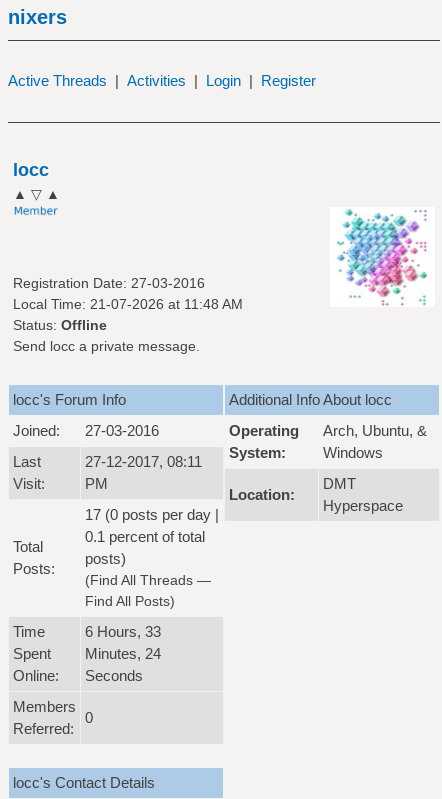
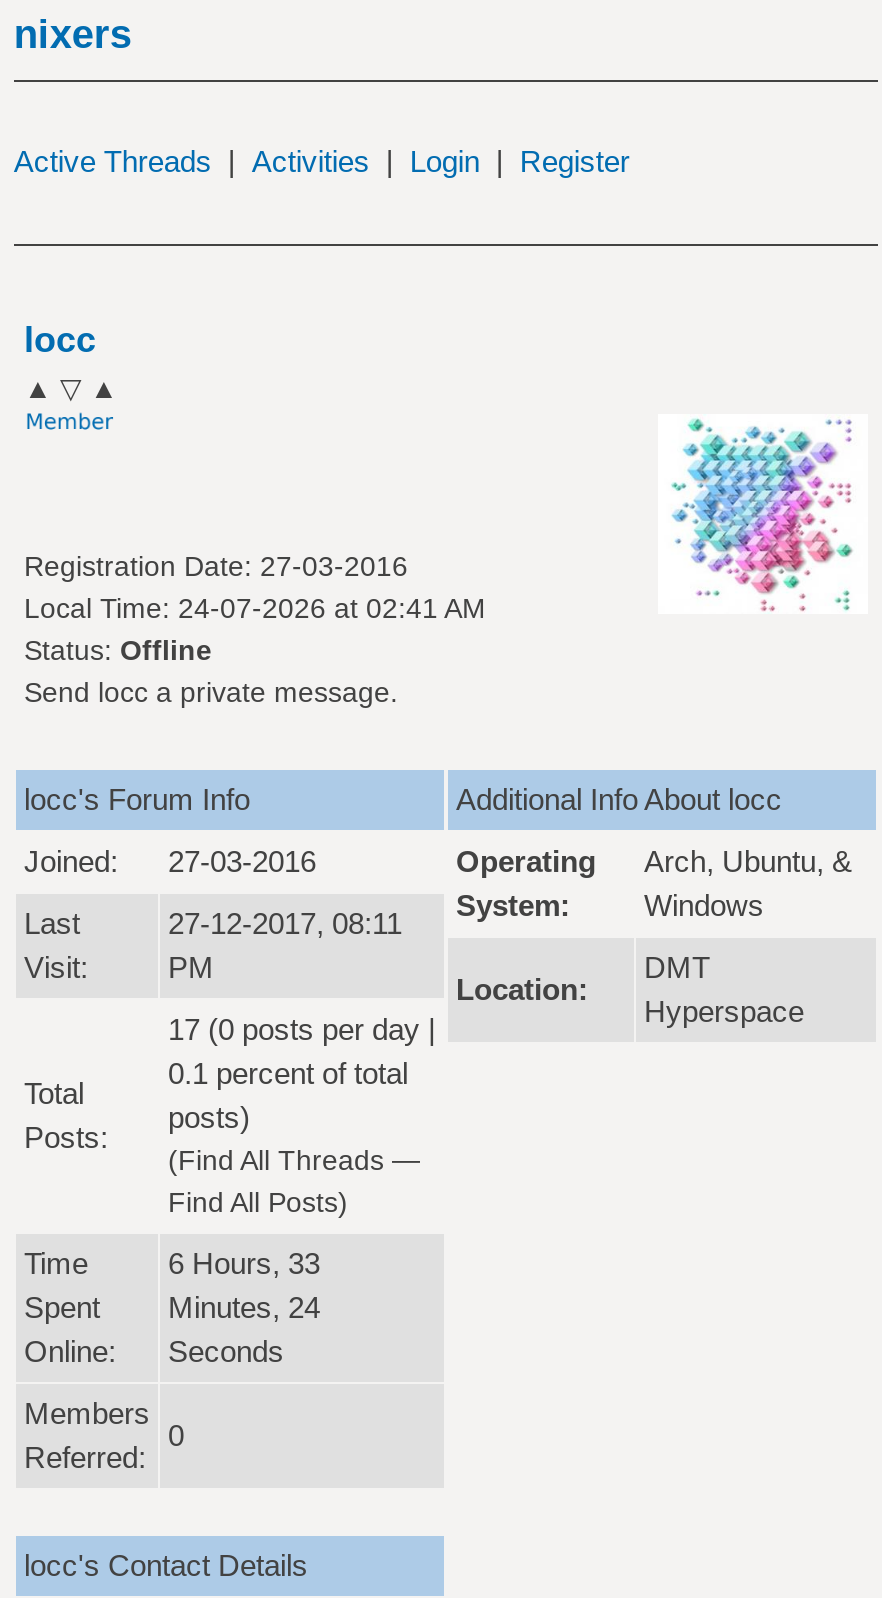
- Local Time: 21-07-2026 at 11:48 AM
+ Local Time: 24-07-2026 at 02:41 AM
